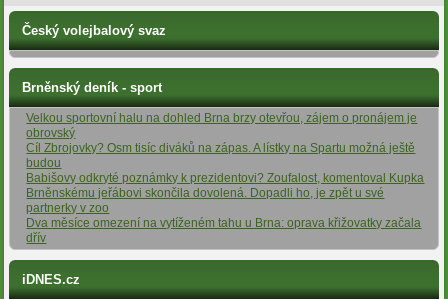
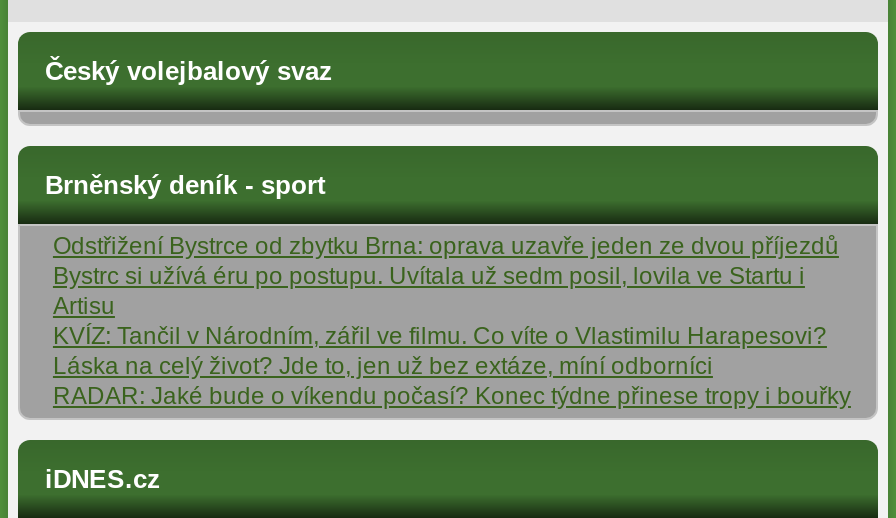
- Velkou sportovní halu na dohled Brna brzy otevřou, zájem o pronájem je
- obrovský
- Cíl Zbrojovky? Osm tisíc diváků na zápas. A lístky na Spartu možná ještě
- budou
- Babišovy odkryté poznámky k prezidentovi? Zoufalost, komentoval Kupka
- Brněnskému jeřábovi skončila dovolená. Dopadli ho, je zpět u své
- partnerky v zoo
- Dva měsíce omezení na vytíženém tahu u Brna: oprava křižovatky začala
- dřív
+ Odstřižení Bystrce od zbytku Brna: oprava uzavře jeden ze dvou příjezdů
+ Bystrc si užívá éru po postupu. Uvítala už sedm posil, lovila ve Startu i
+ Artisu
+ KVÍZ: Tančil v Národním, zářil ve filmu. Co víte o Vlastimilu Harapesovi?
+ Láska na celý život? Jde to, jen už bez extáze, míní odborníci
+ RADAR: Jaké bude o víkendu počasí? Konec týdne přinese tropy i bouřky
